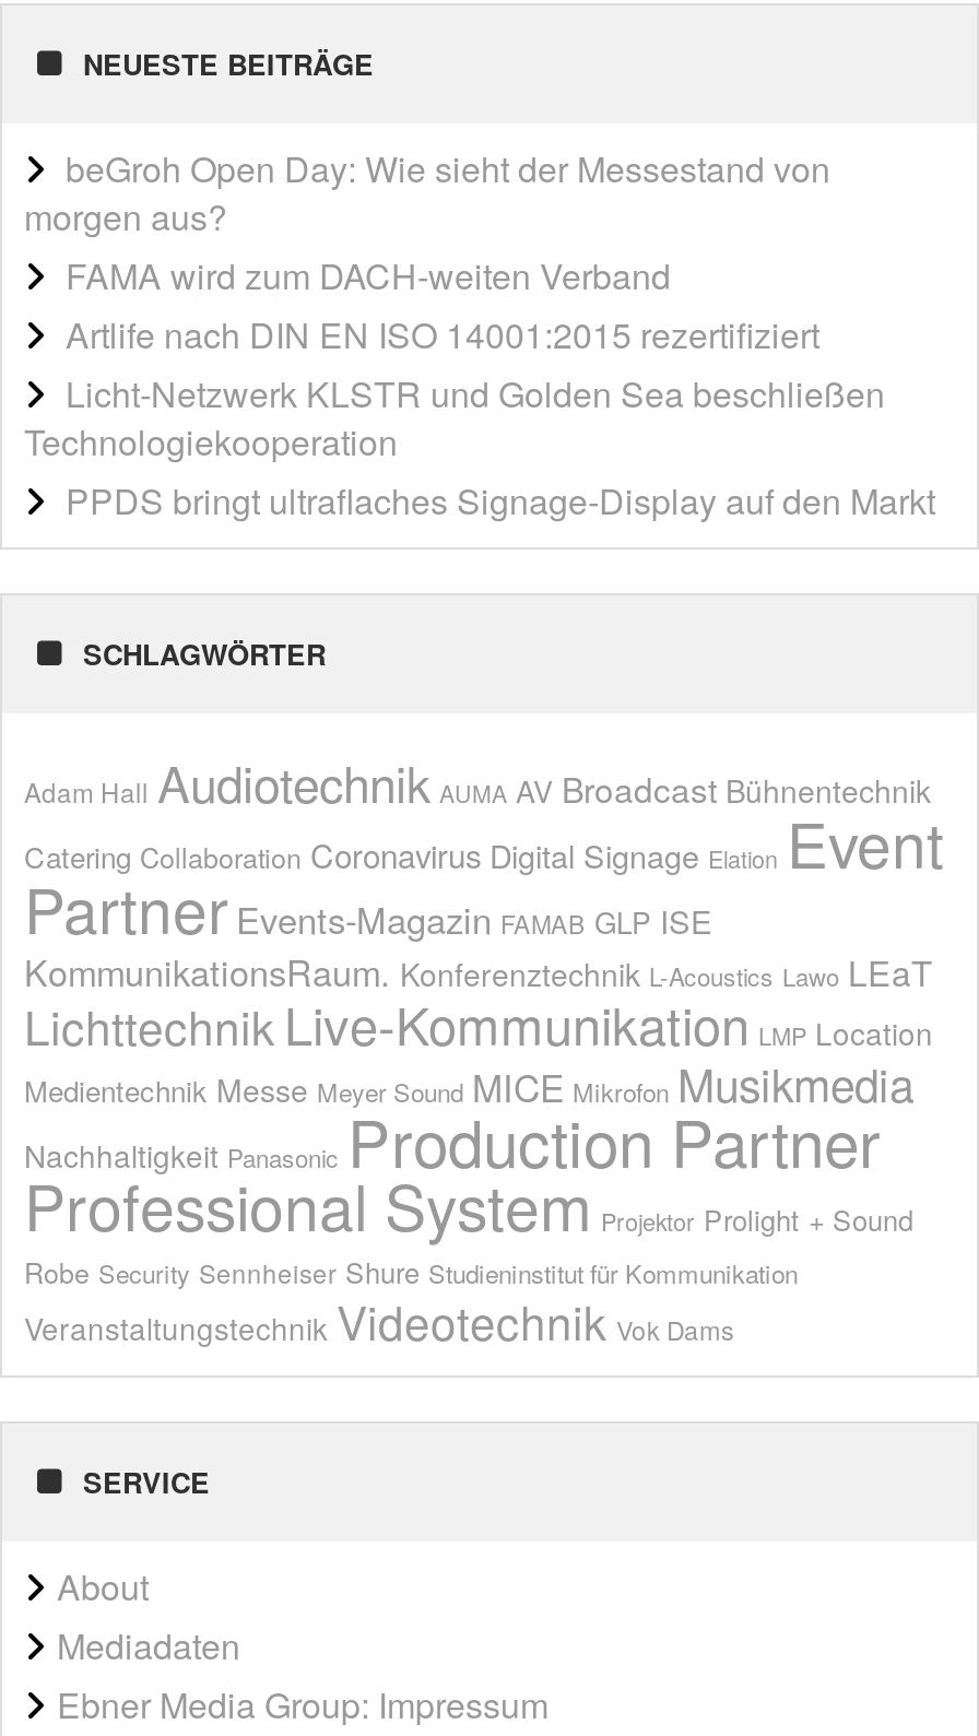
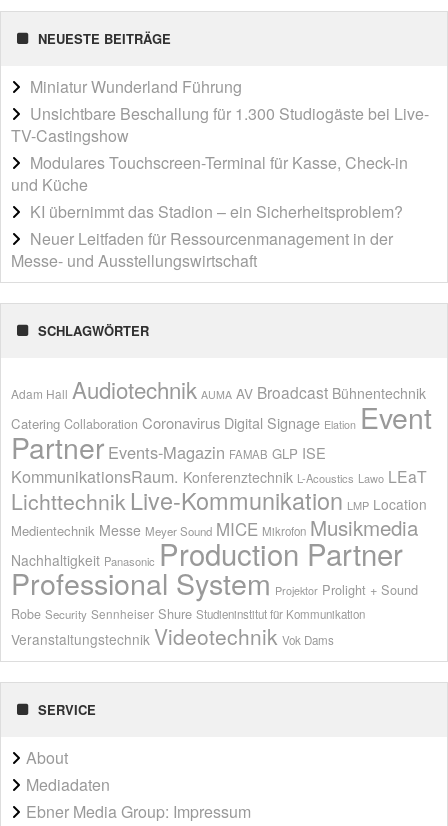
- beGroh Open Day: Wie sieht der Messestand von
- morgen aus?
- FAMA wird zum DACH-weiten Verband
- Artlife nach DIN EN ISO 14001:2015 rezertifiziert
- Licht-Netzwerk KLSTR und Golden Sea beschließen
- Technologiekooperation
- PPDS bringt ultraflaches Signage-Display auf den Markt
+ Miniatur Wunderland Führung
+ Unsichtbare Beschallung für 1.300 Studiogäste bei Live-
+ TV-Castingshow
+ Modulares Touchscreen-Terminal für Kasse, Check-in
+ und Küche
+ KI übernimmt das Stadion – ein Sicherheitsproblem?
+ Neuer Leitfaden für Ressourcenmanagement in der
+ Messe- und Ausstellungswirtschaft
